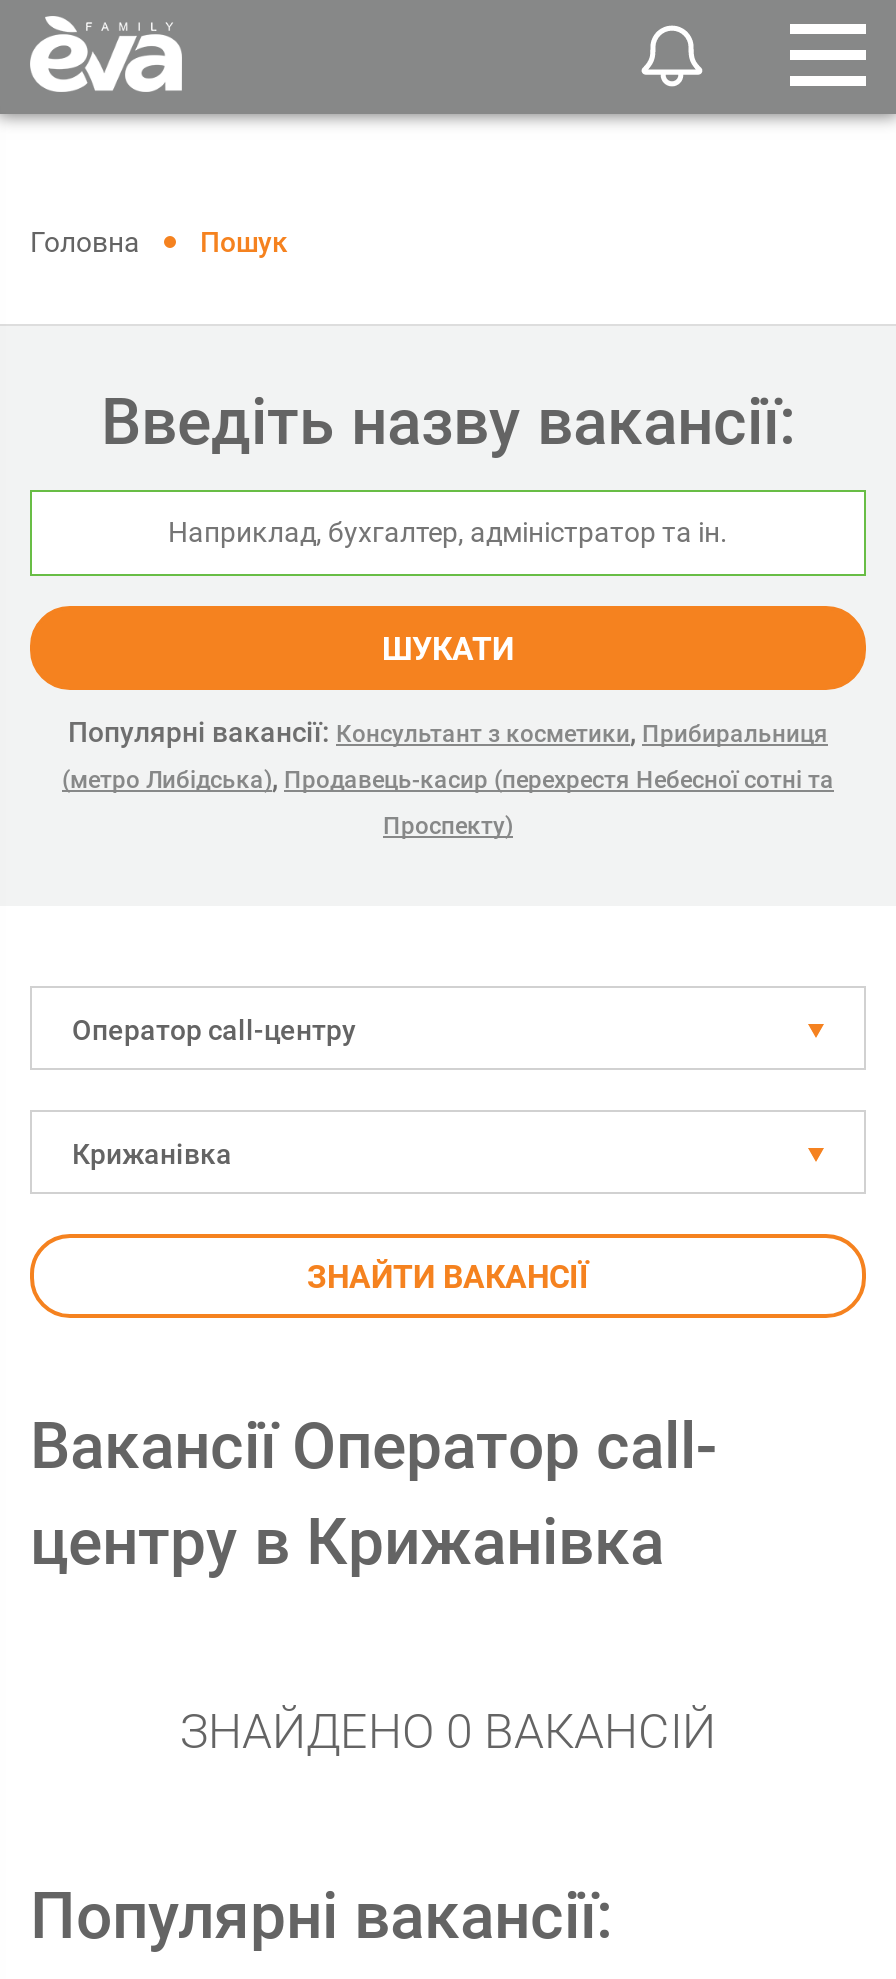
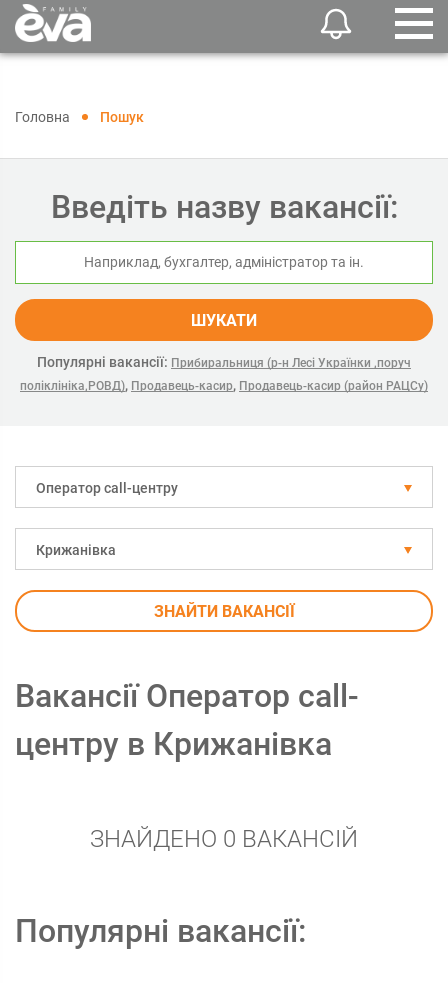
- Популярні вакансії: Консультант з косметики, Прибиральниця
- (метро Либідська), Продавець-касир (перехрестя Небесної сотні та
- Проспекту)
+ Популярні вакансії: Прибиральниця (р-н Лесі Українки ,поруч
+ поліклініка,РОВД), Продавець-касир, Продавець-касир (район РАЦCу)
